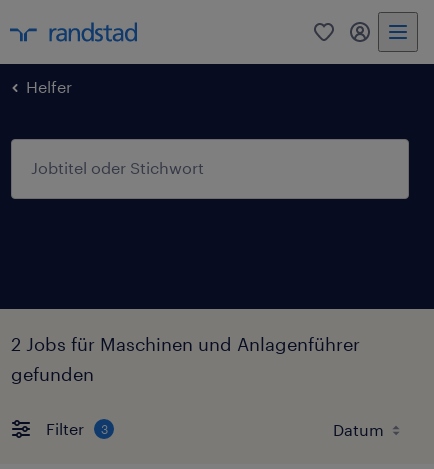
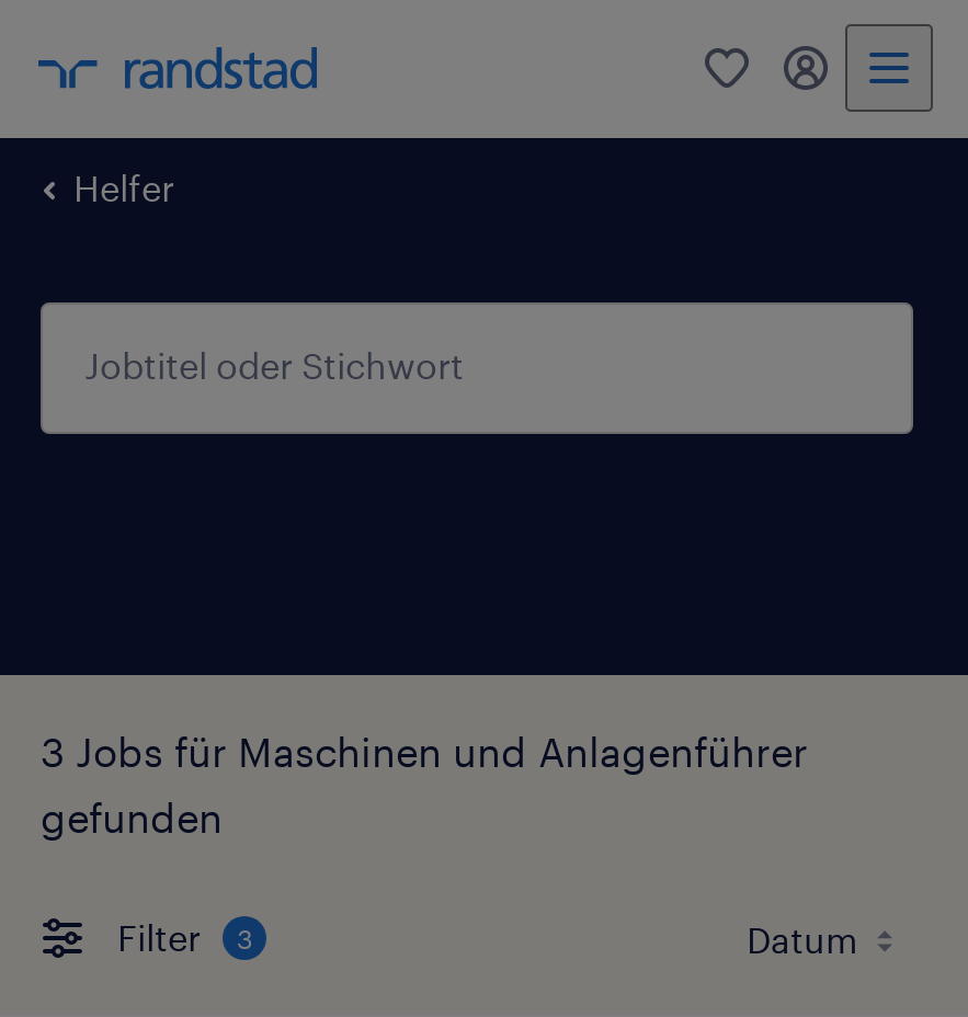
- 2 Jobs für Maschinen und Anlagenführer
+ 3 Jobs für Maschinen und Anlagenführer
